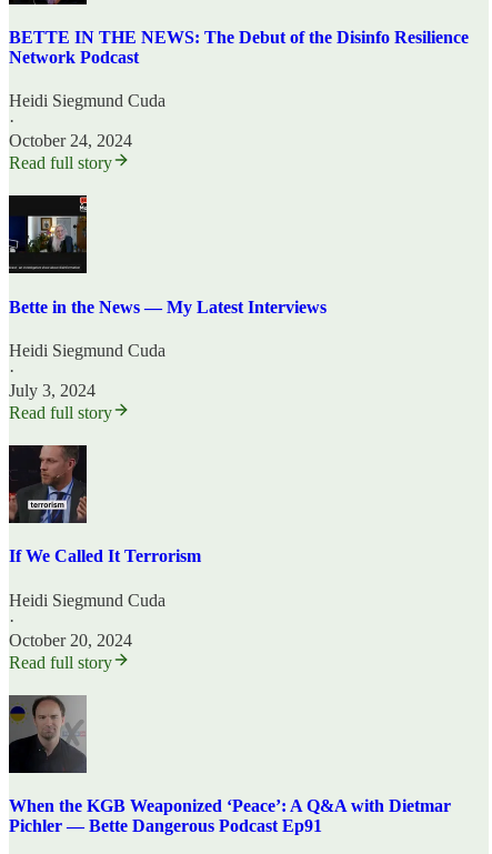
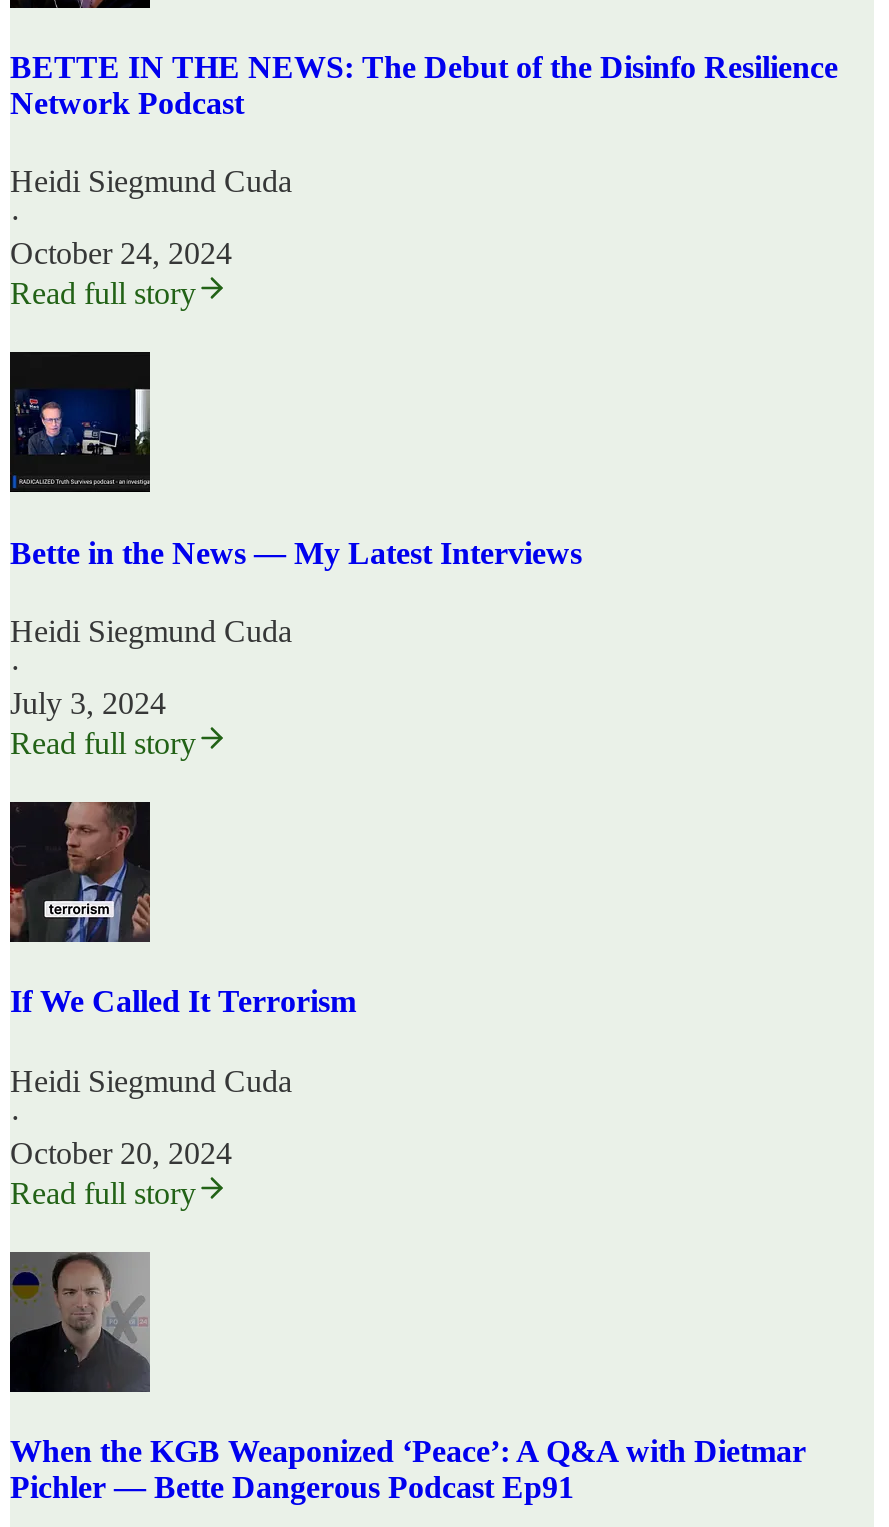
- [image]
+ [image]
